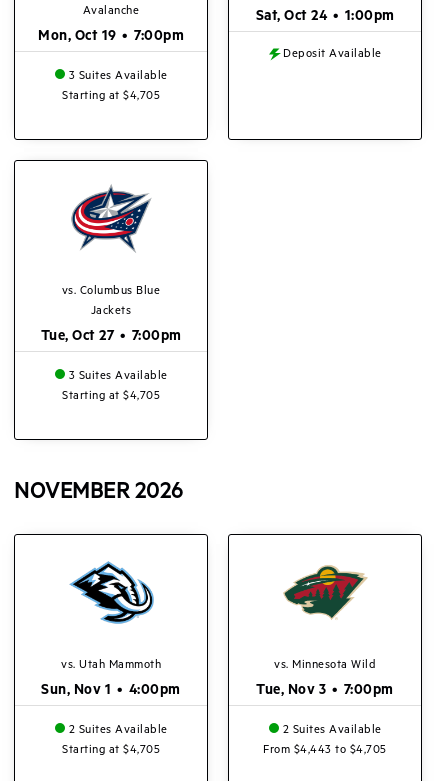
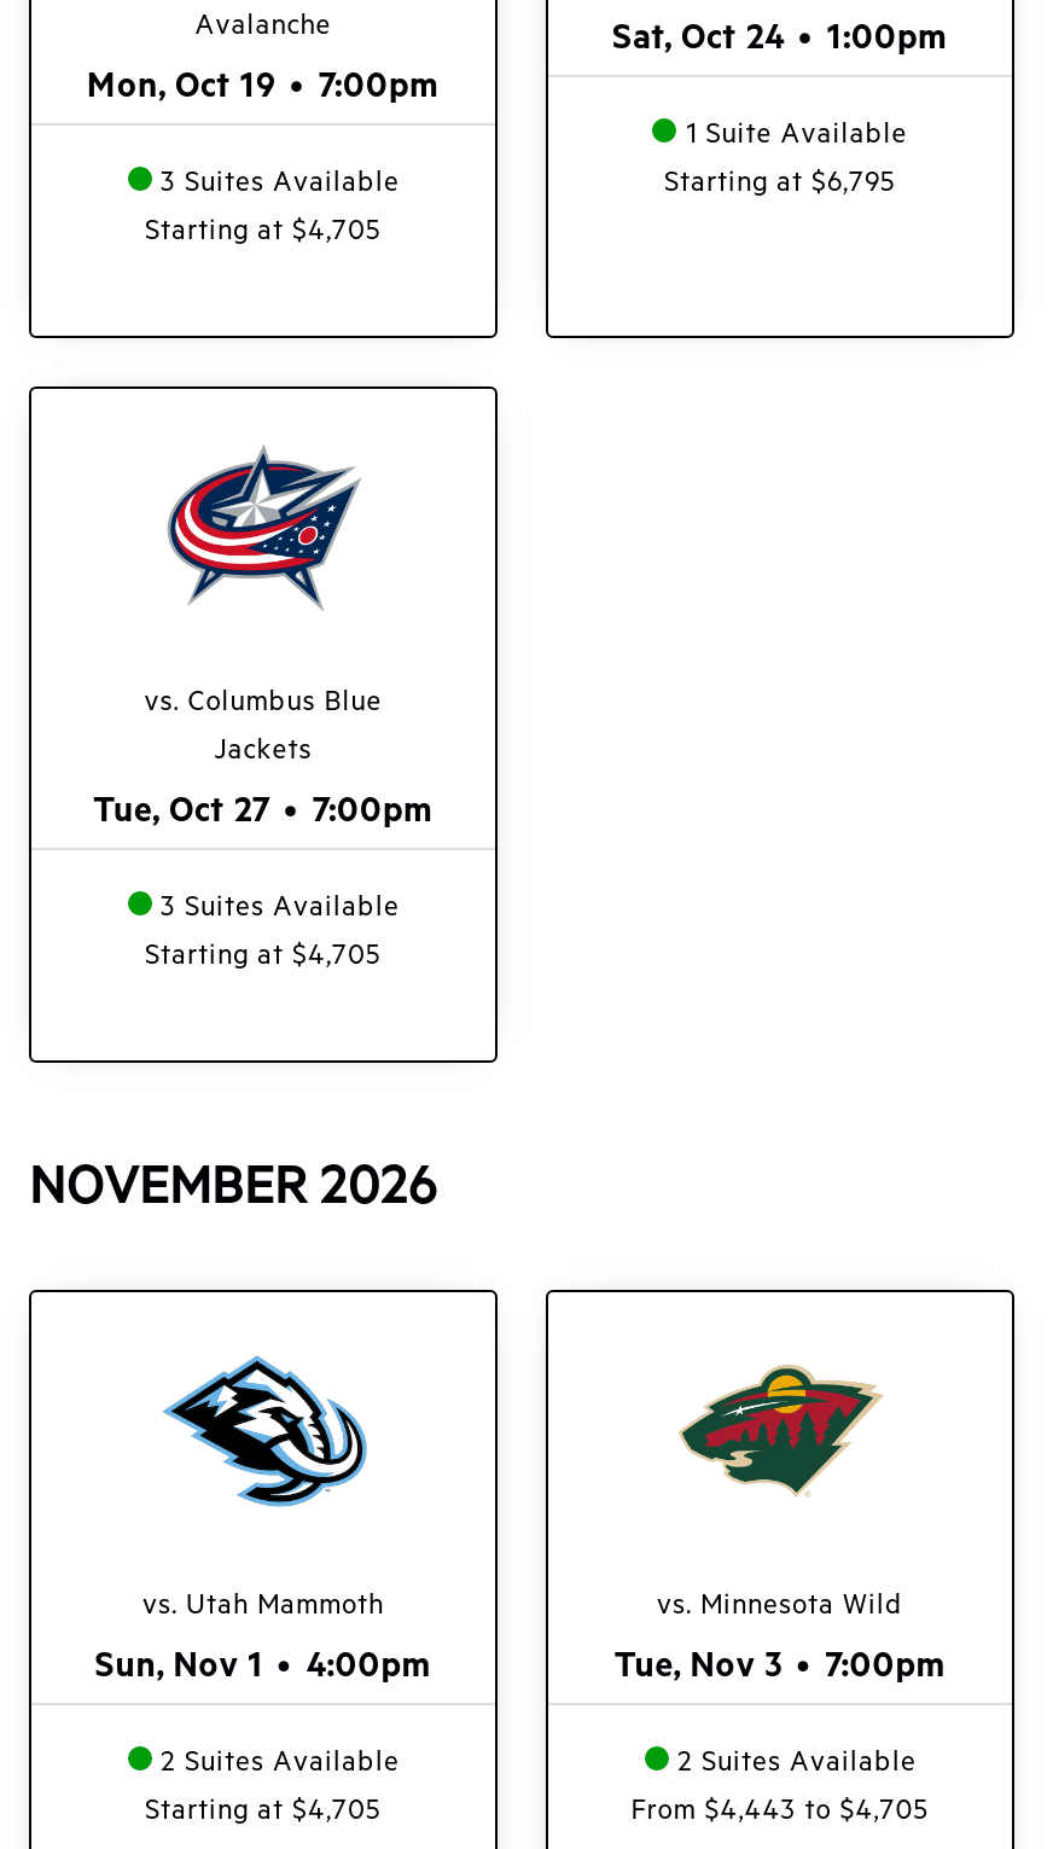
- Deposit Available
+ 1 Suite Available
+ Starting at $6,795
